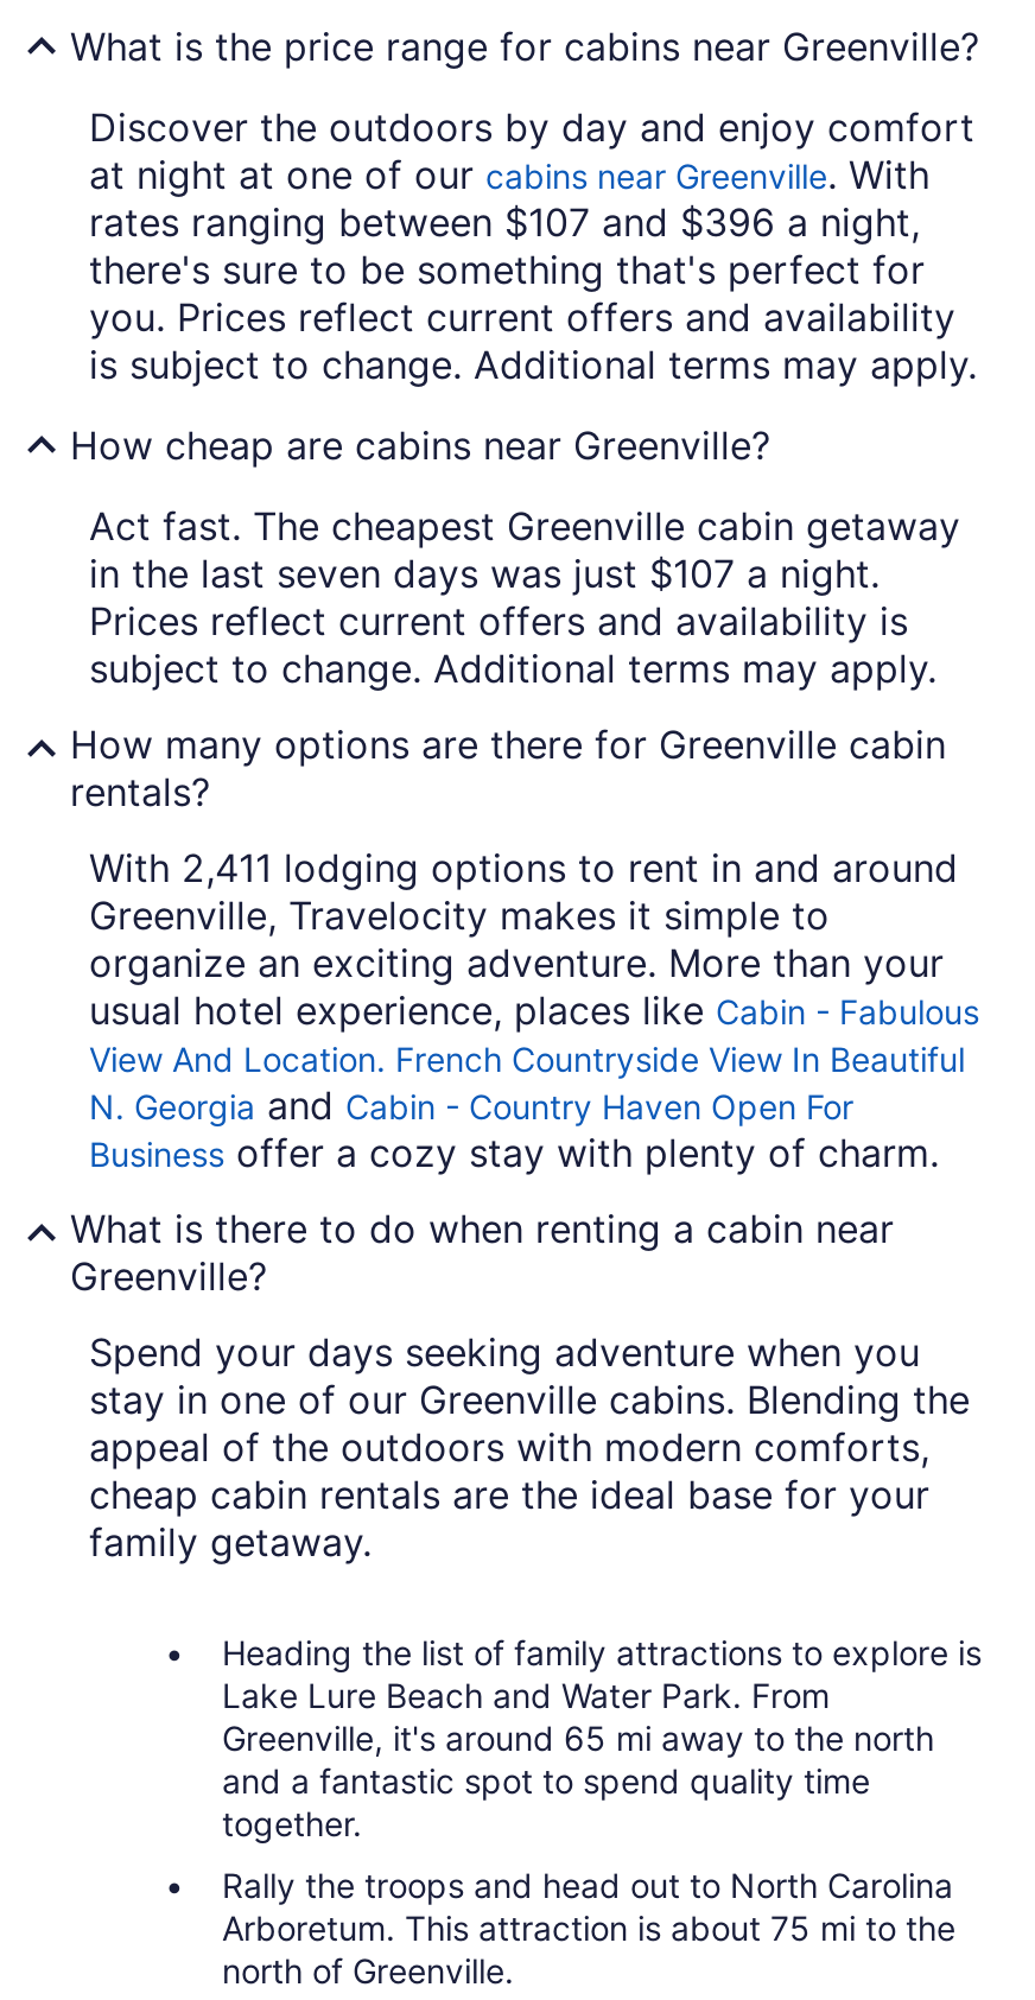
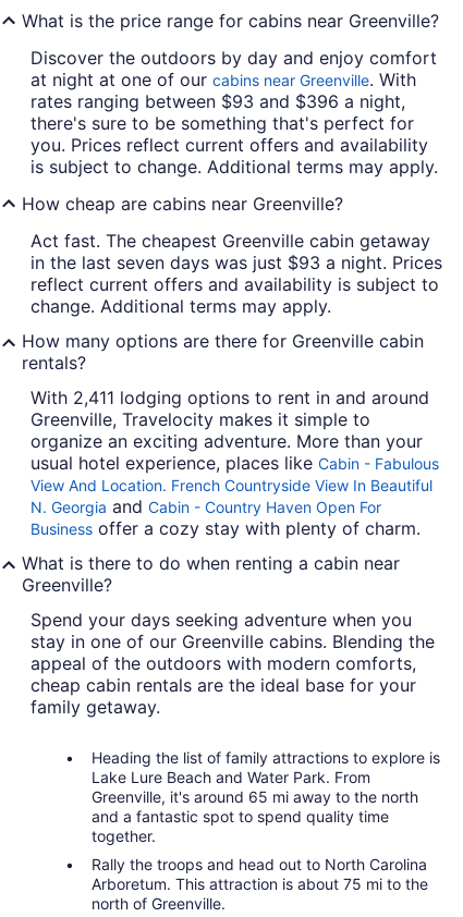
- rates ranging between $107 and $396 a night,
+ rates ranging between $93 and $396 a night,

- in the last seven days was just $107 a night.
- Prices reflect current offers and availability is
- subject to change. Additional terms may apply.
+ in the last seven days was just $93 a night. Prices
+ reflect current offers and availability is subject to
+ change. Additional terms may apply.
